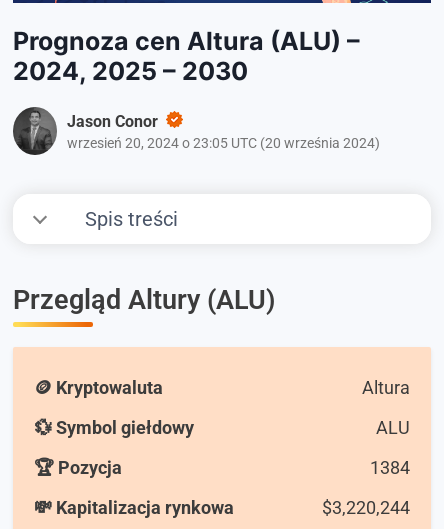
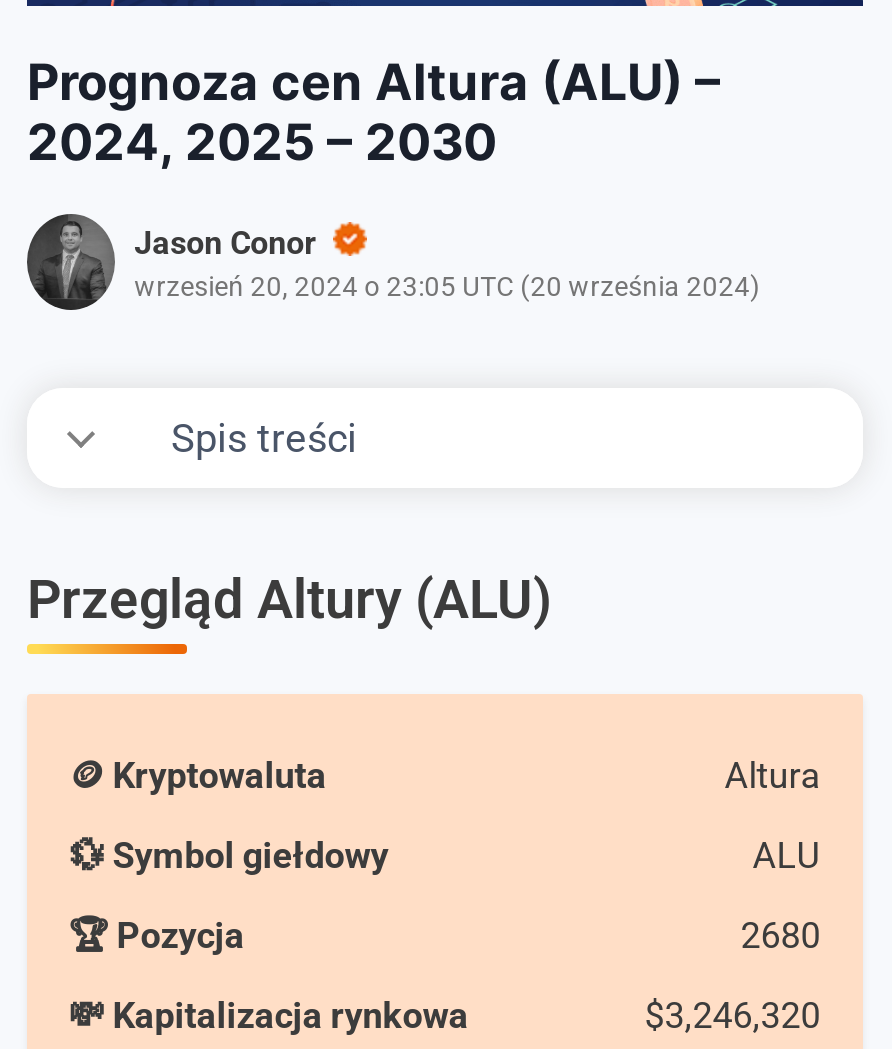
- 1384
+ 2680

- $3,220,244
+ $3,246,320
